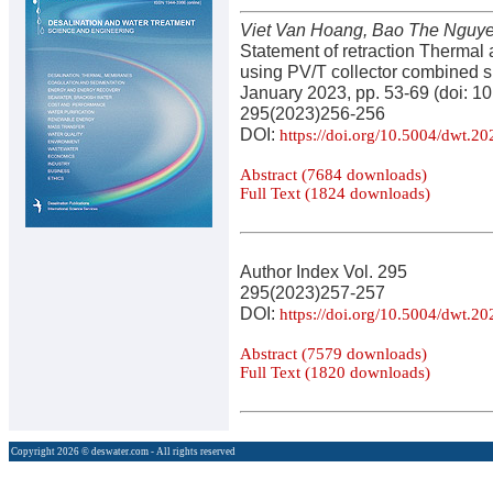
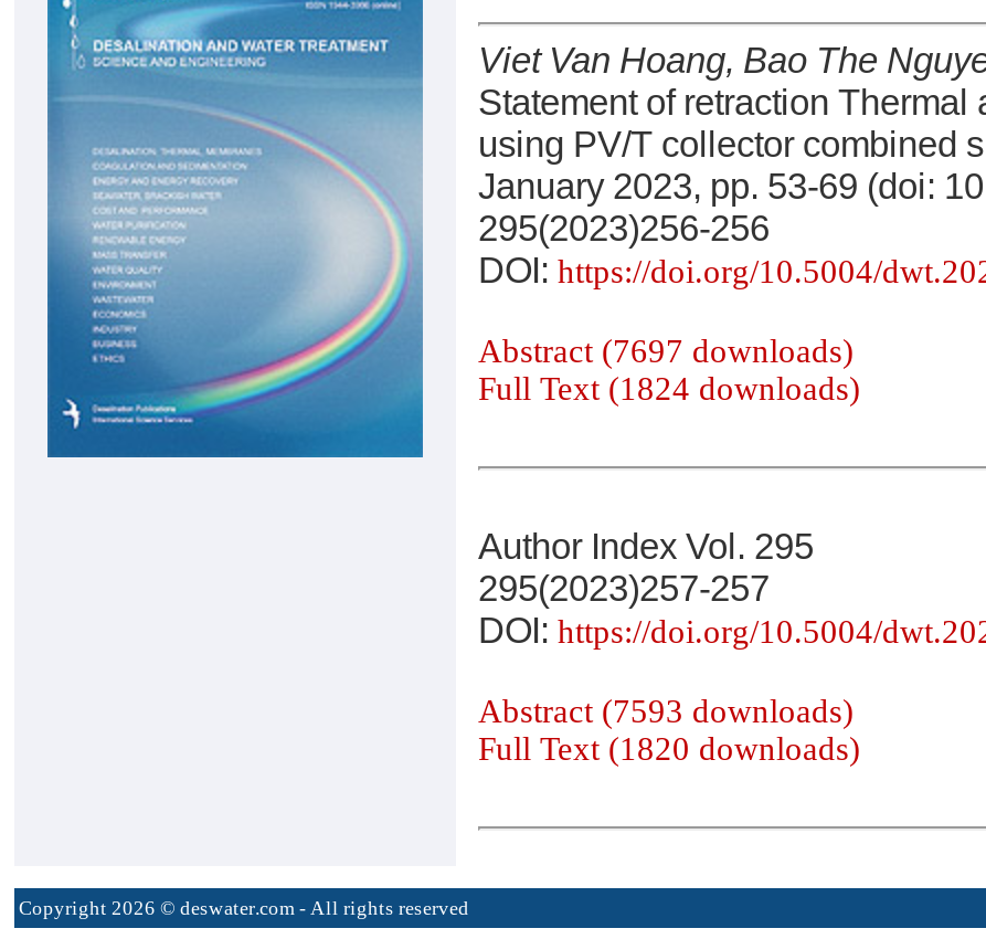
- Abstract (7684 downloads)
+ Abstract (7697 downloads)

- Abstract (7579 downloads)
+ Abstract (7593 downloads)
